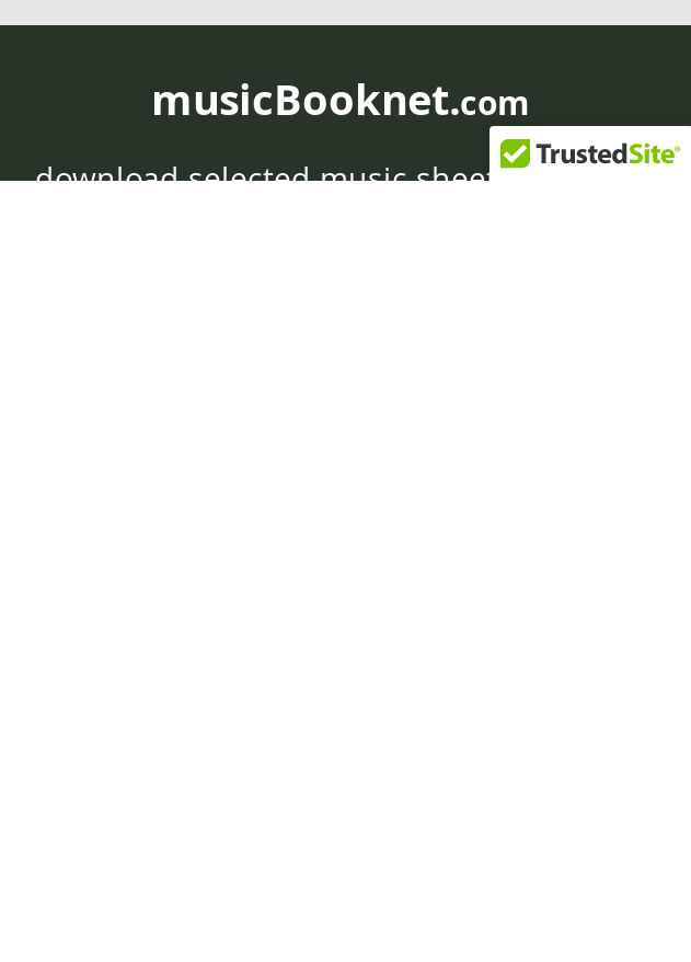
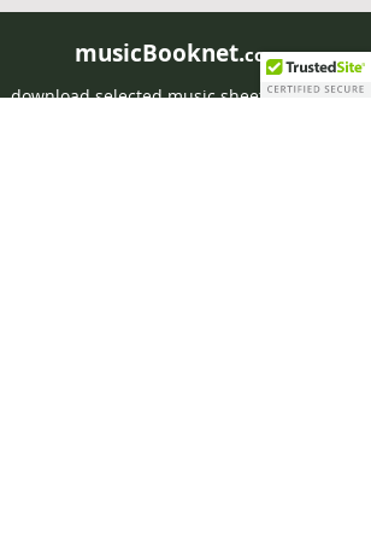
- [image]
+ [image]
